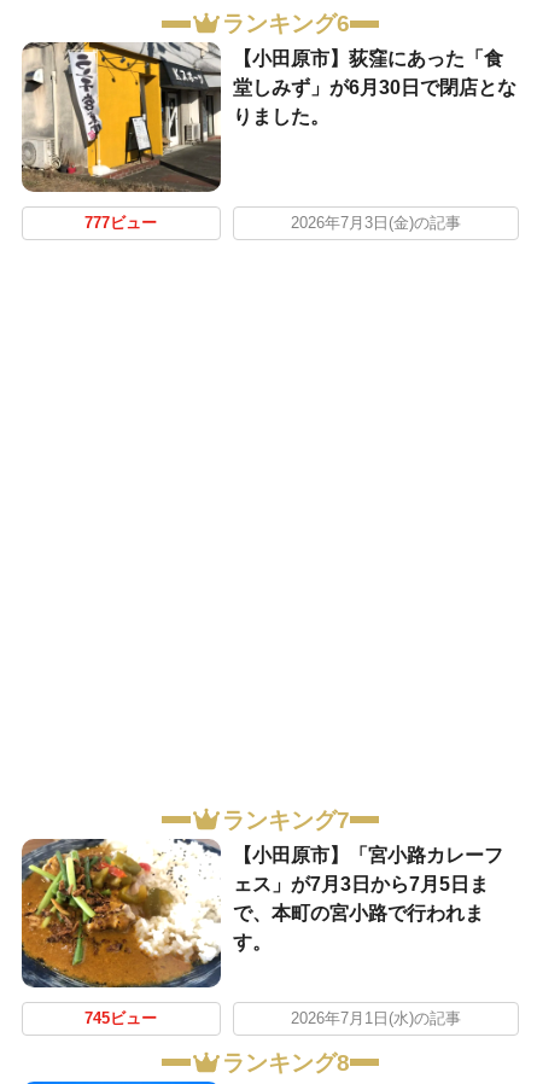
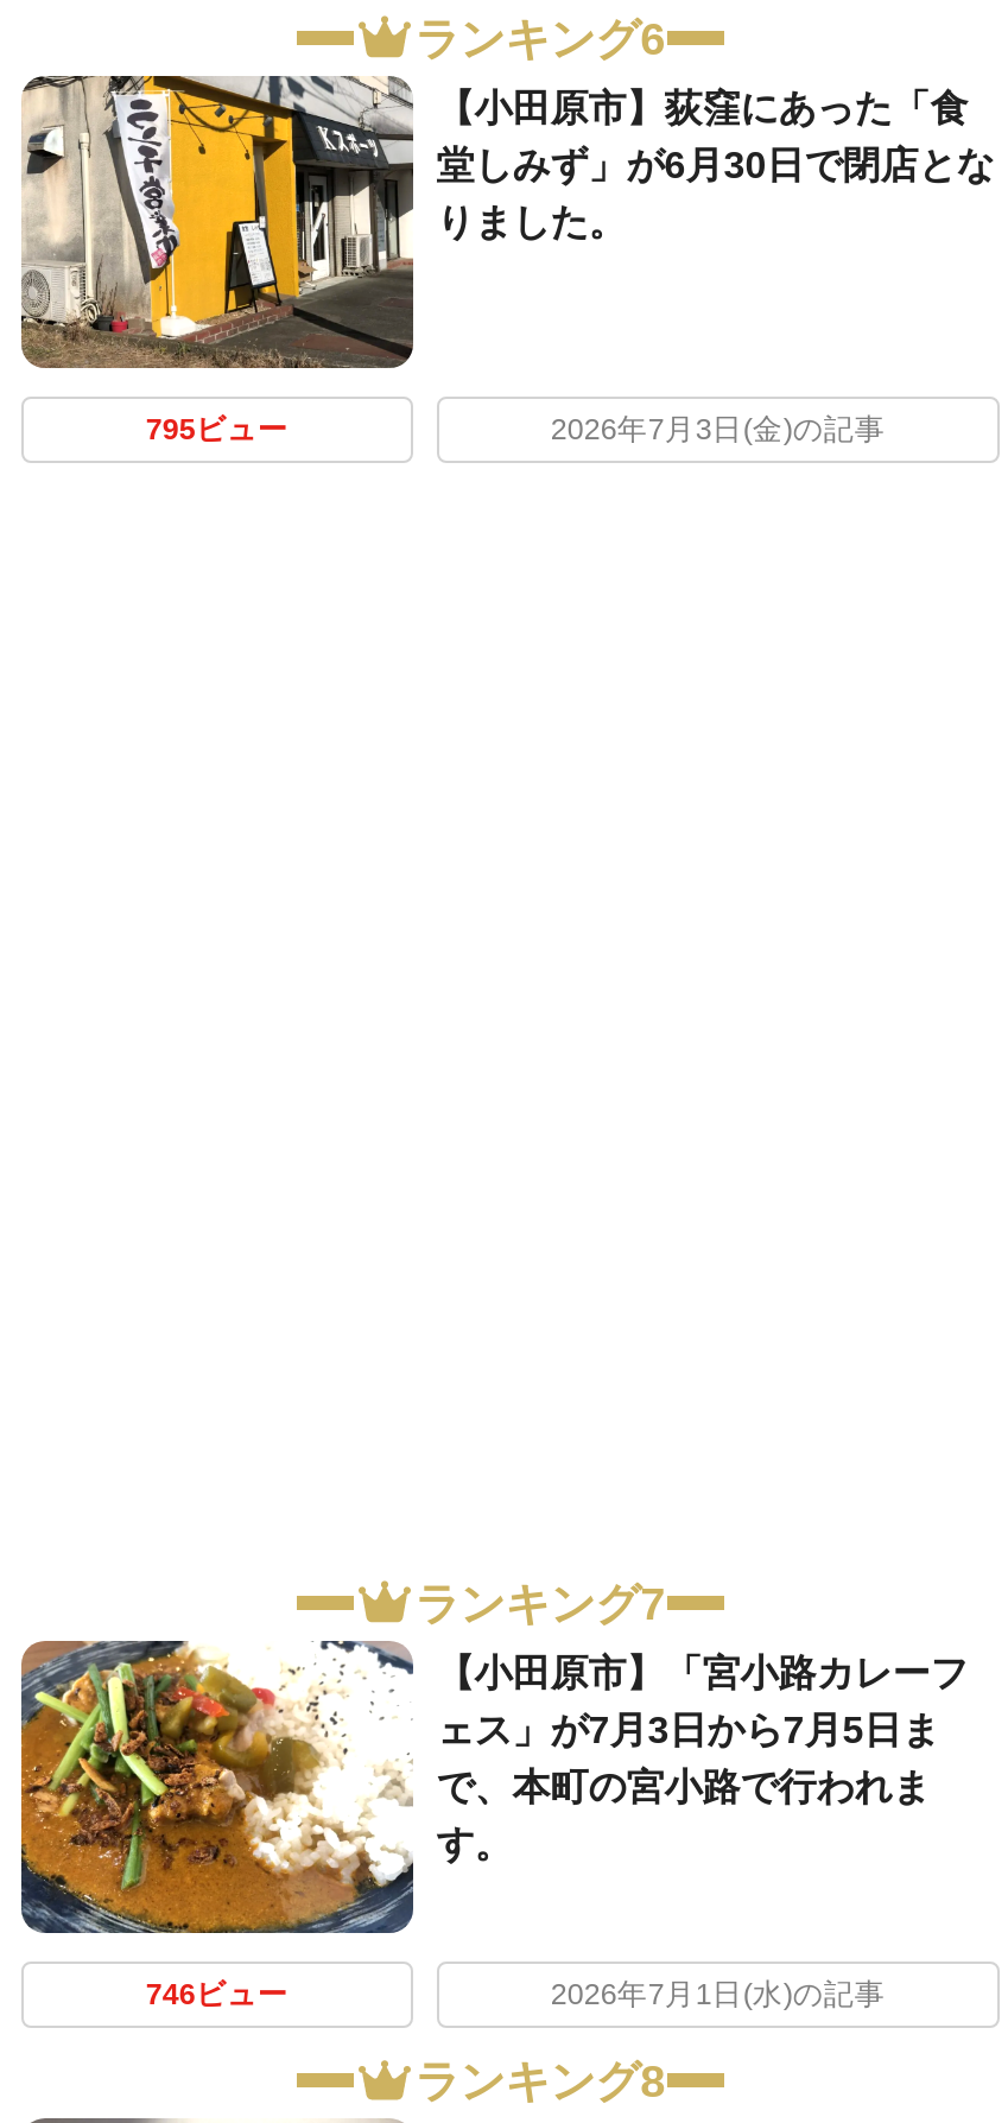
- 777ビュー
+ 795ビュー

- 745ビュー
+ 746ビュー
